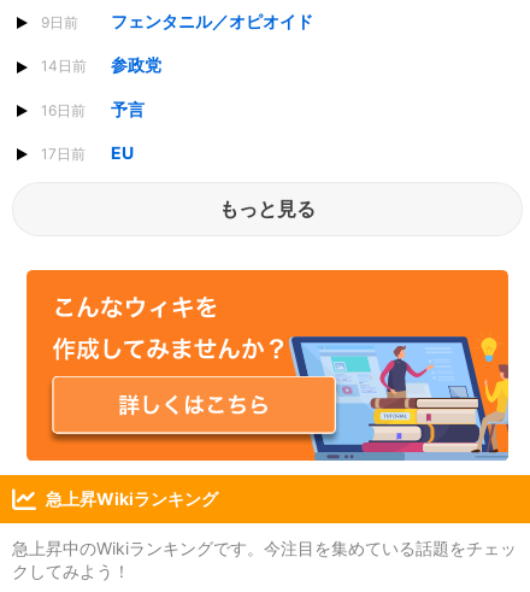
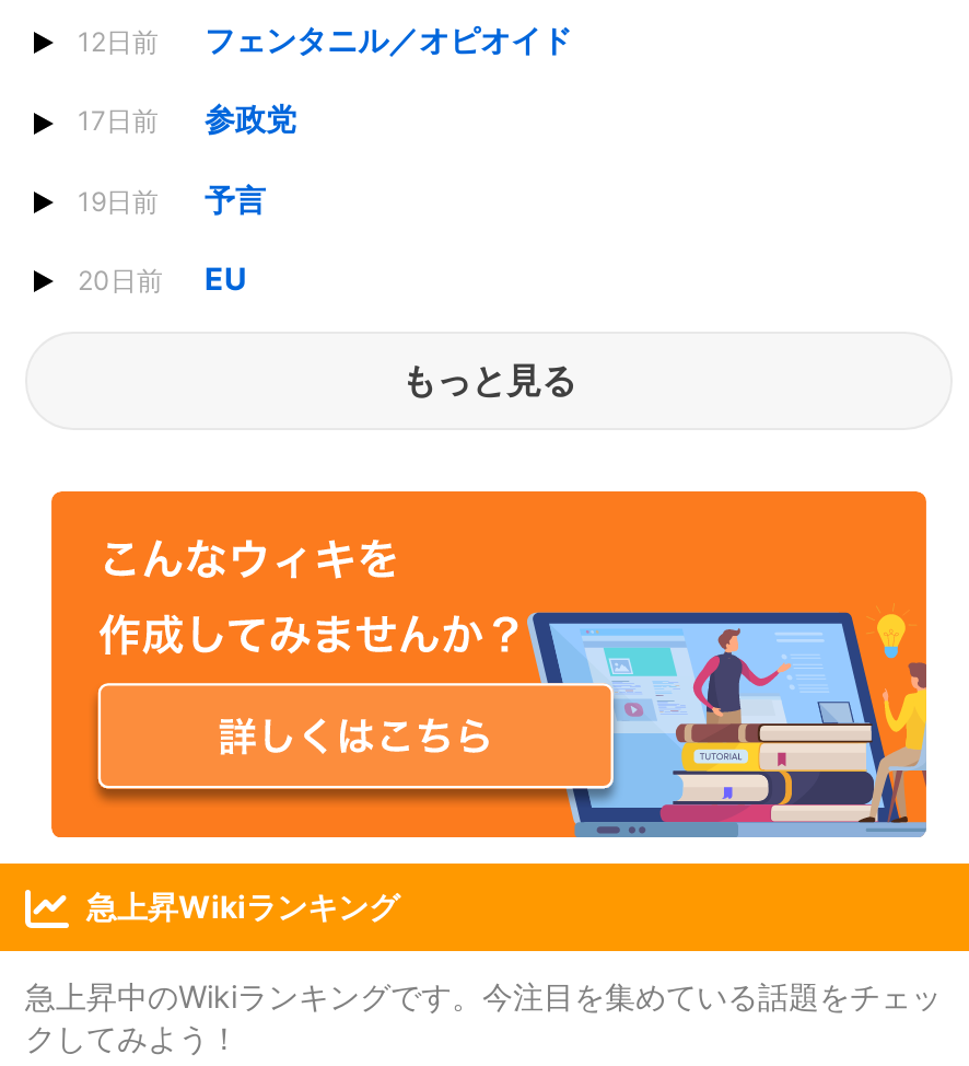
- 9日前 フェンタニル／オピオイド
+ 12日前 フェンタニル／オピオイド

- 14日前 参政党
+ 17日前 参政党

- 16日前 予言
+ 19日前 予言

- 17日前 EU
+ 20日前 EU
